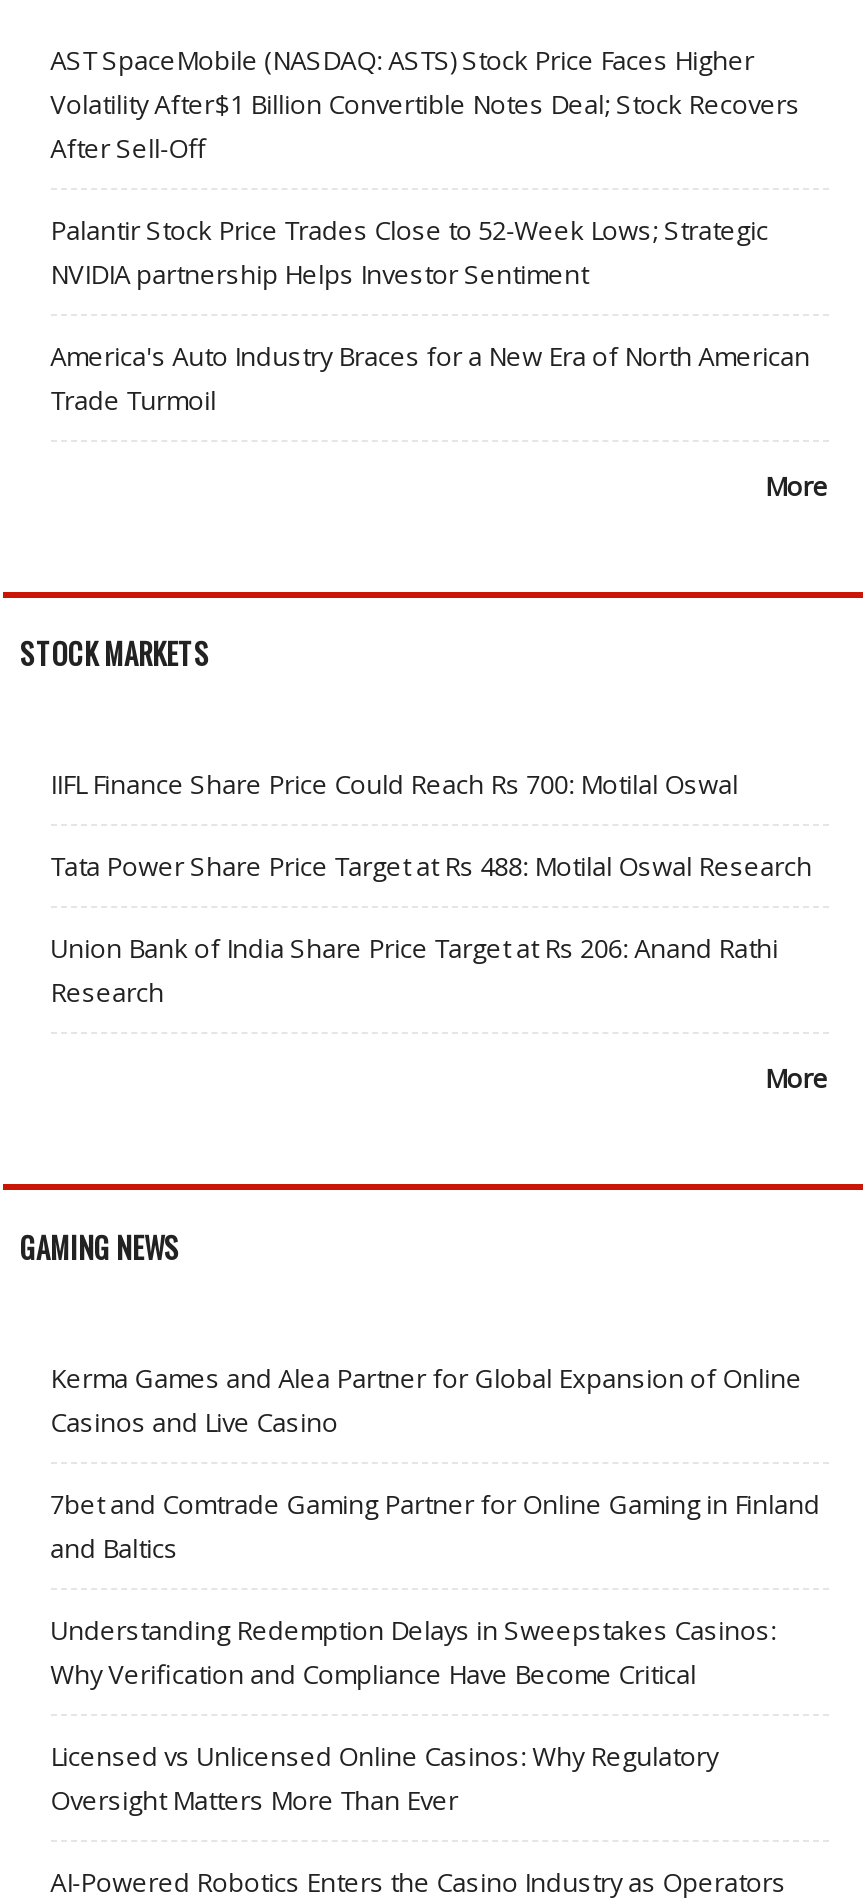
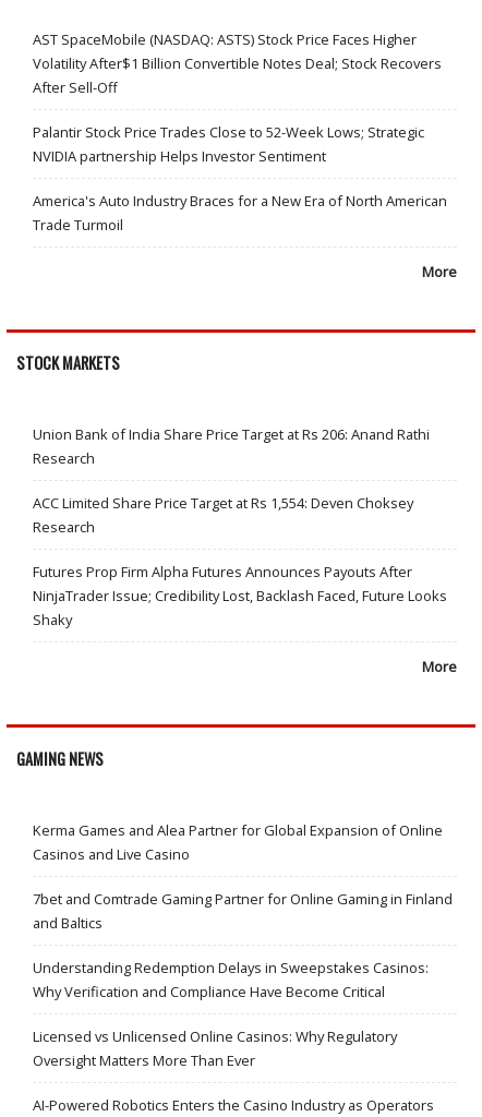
- IIFL Finance Share Price Could Reach Rs 700: Motilal Oswal
- Tata Power Share Price Target at Rs 488: Motilal Oswal Research

moved up: Union Bank of India Share Price Target at Rs 206: Anand Rathi | Research

+ ACC Limited Share Price Target at Rs 1,554: Deven Choksey
+ Research
+ Futures Prop Firm Alpha Futures Announces Payouts After
+ NinjaTrader Issue; Credibility Lost, Backlash Faced, Future Looks
+ Shaky
